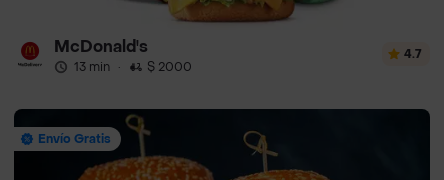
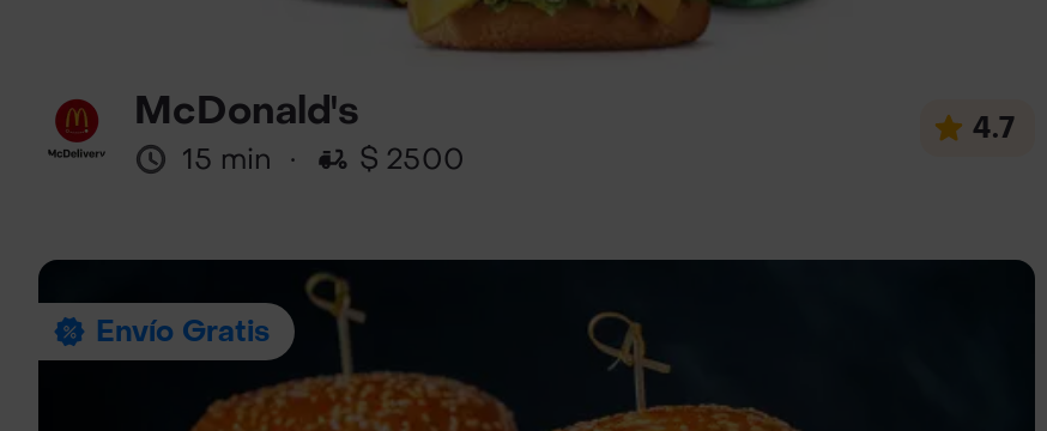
- 13 min ·
+ 15 min ·

- $ 2000
+ $ 2500
